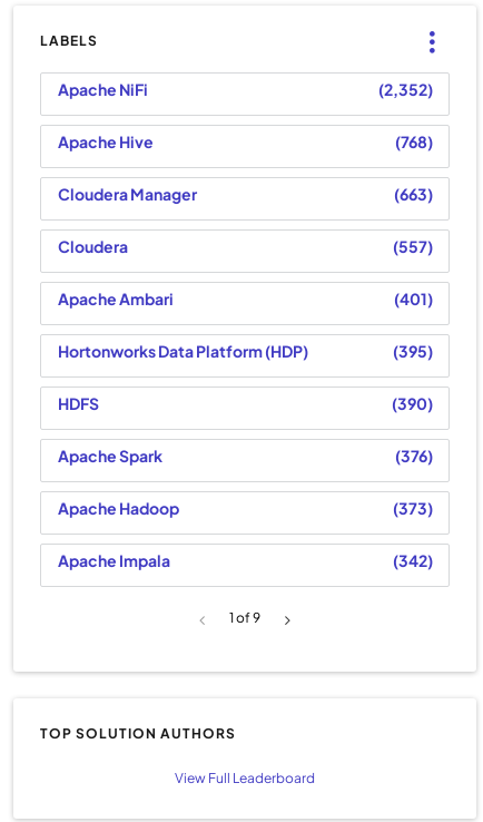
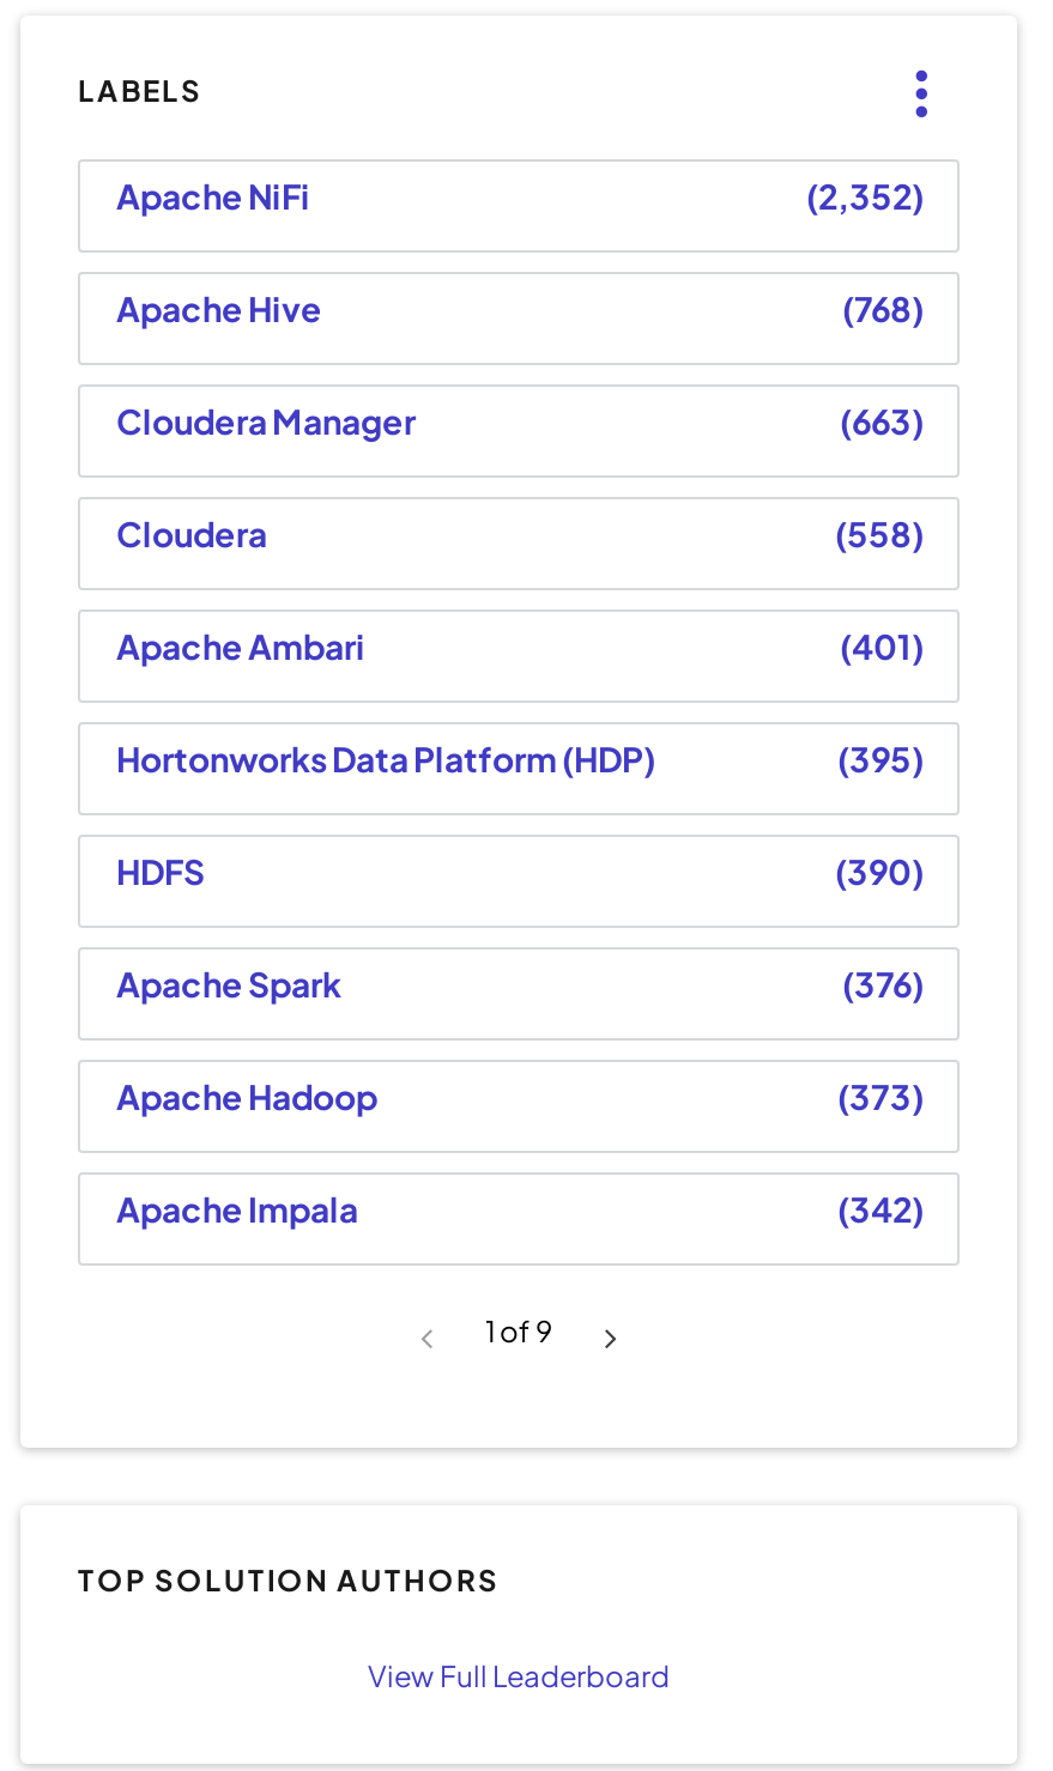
- 557
+ 558
